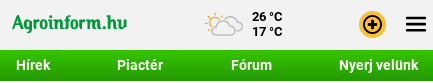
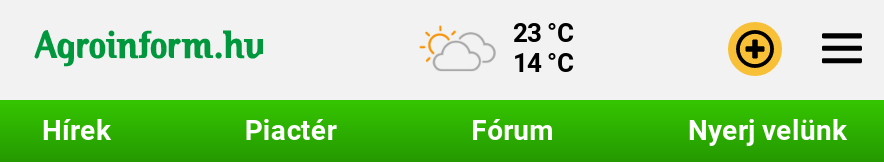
- 26 °C
+ 23 °C

- 17 °C
+ 14 °C
